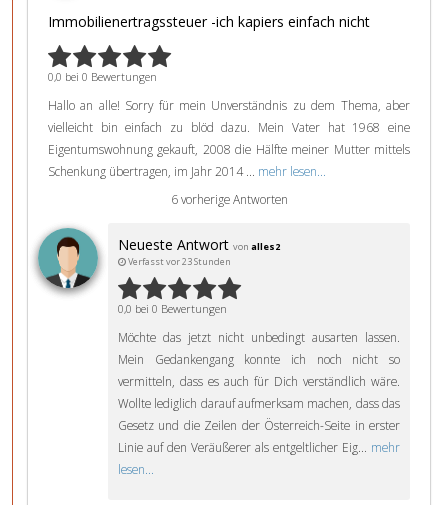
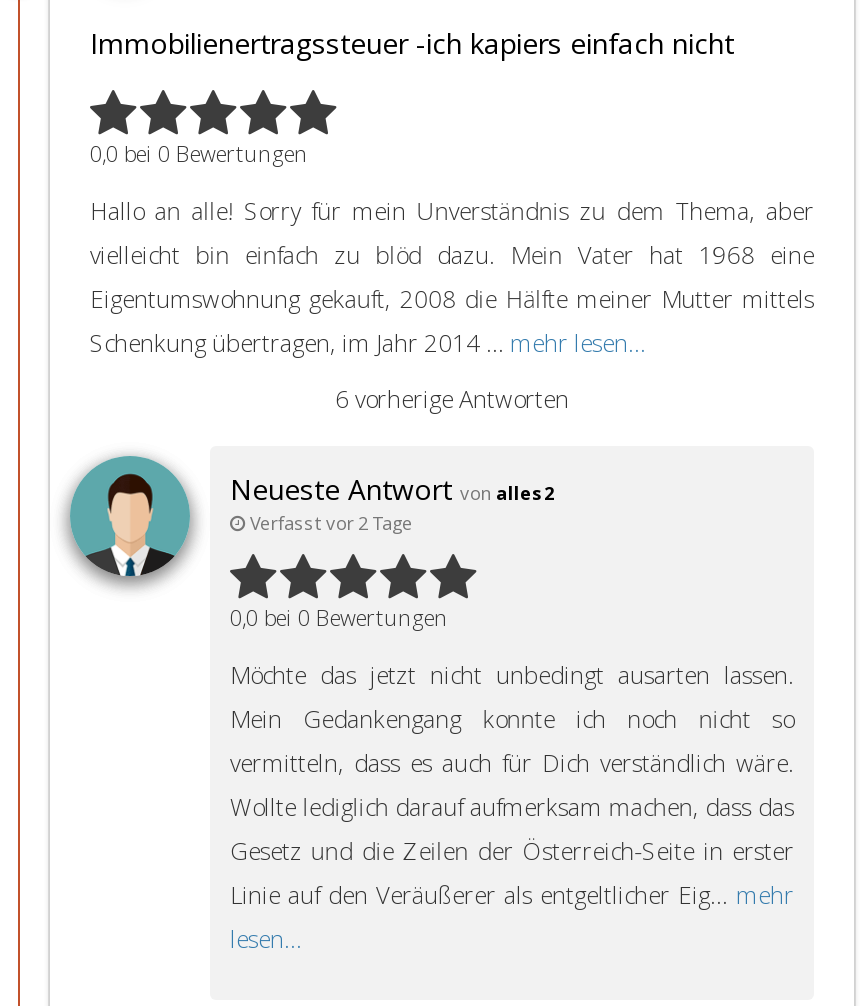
- Verfasst vor 23 Stunden
+ Verfasst vor 2 Tage
